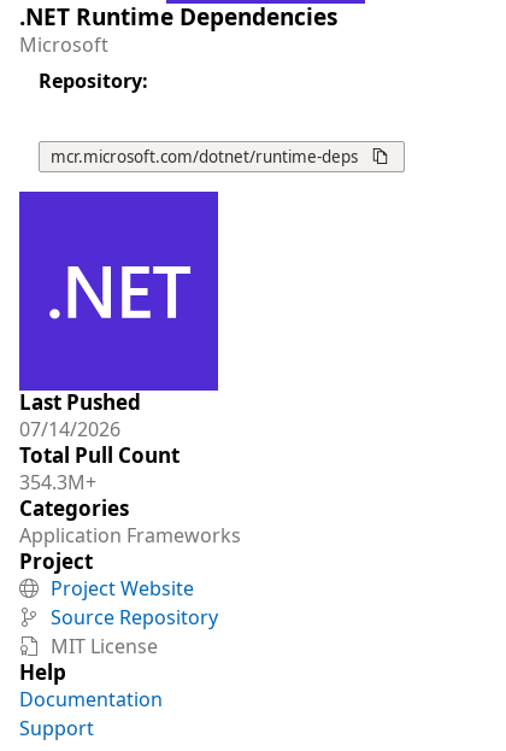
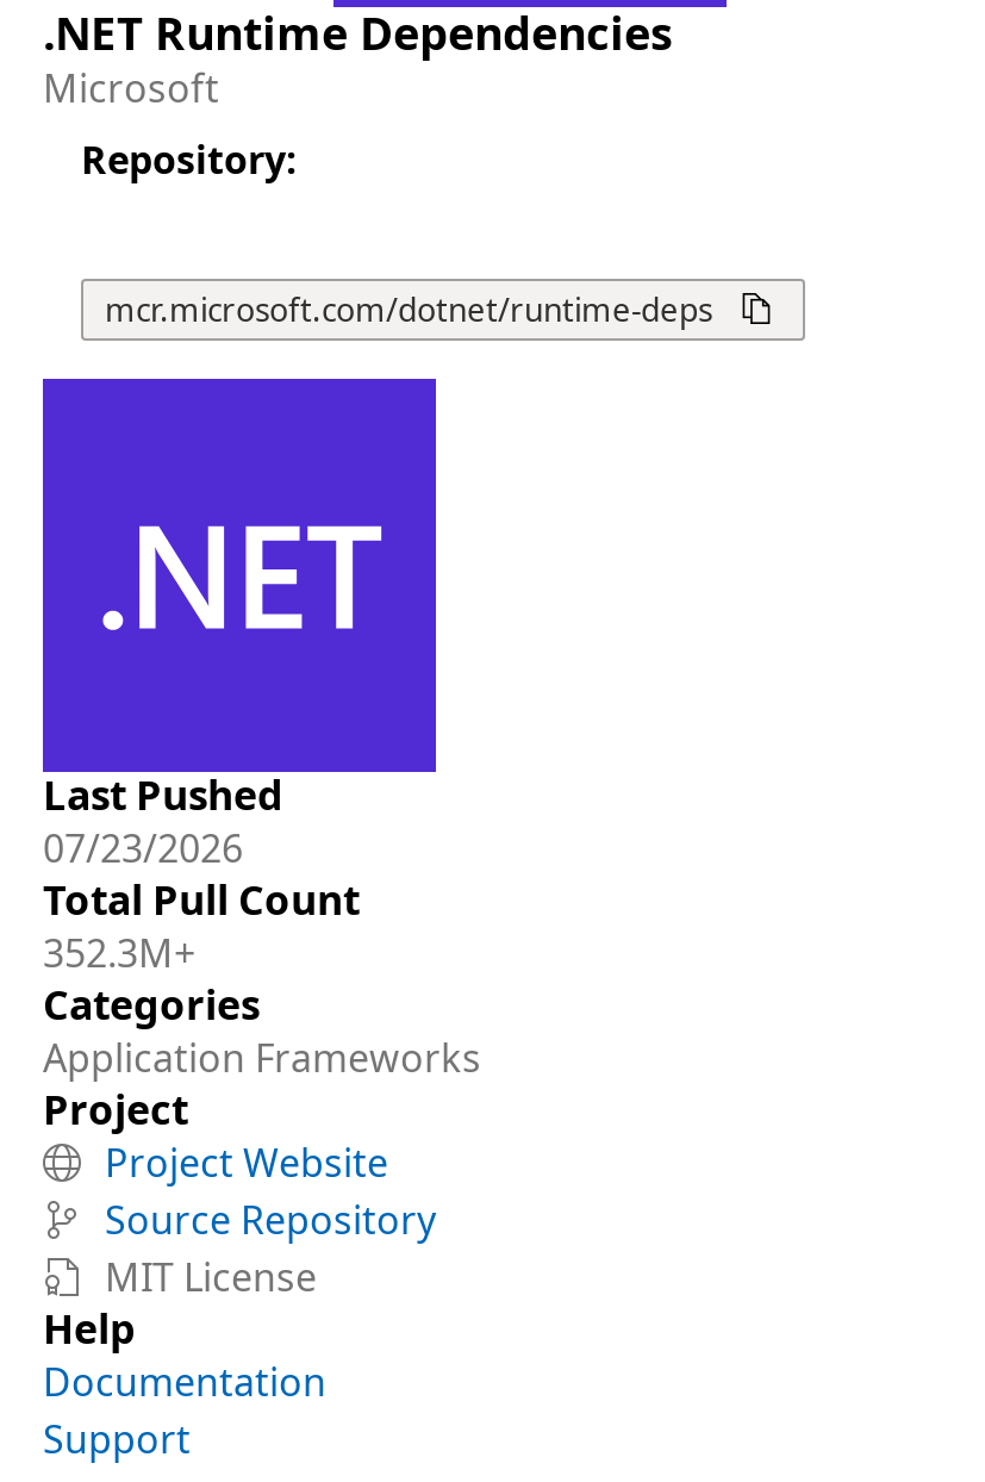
- 07/14/2026
+ 07/23/2026

- 354.3M+
+ 352.3M+
